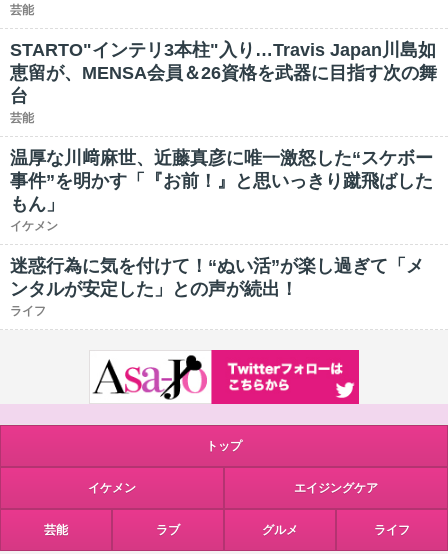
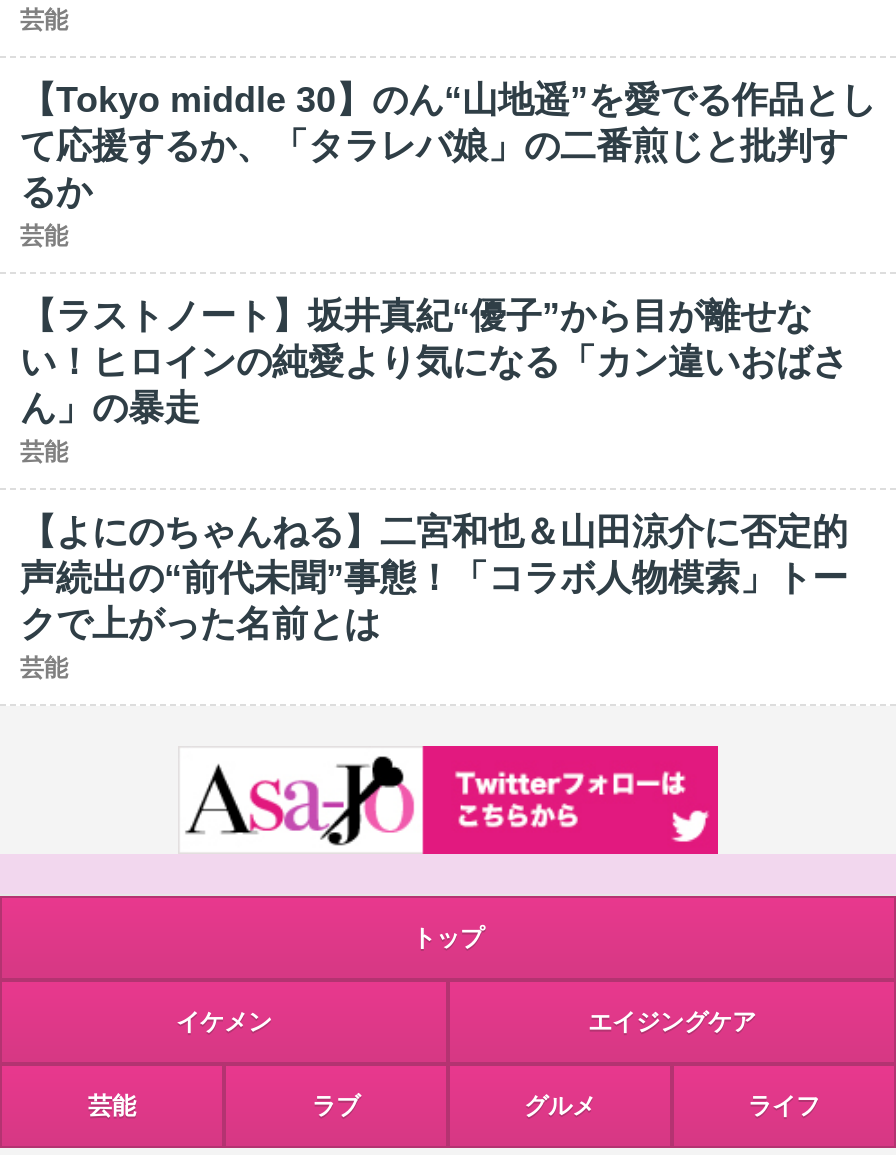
- STARTO"インテリ3本柱"入り…Travis Japan川島如
- 恵留が、MENSA会員＆26資格を武器に目指す次の舞
- 台
+ 【Tokyo middle 30】のん“山地遥”を愛でる作品とし
+ て応援するか、「タラレバ娘」の二番煎じと批判す
+ るか

- 温厚な川﨑麻世、近藤真彦に唯一激怒した“スケボー
- 事件”を明かす「『お前！』と思いっきり蹴飛ばした
- もん」
- イケメン
+ 【ラストノート】坂井真紀“優子”から目が離せな
+ い！ヒロインの純愛より気になる「カン違いおばさ
+ ん」の暴走
+ 芸能

- 迷惑行為に気を付けて！“ぬい活”が楽し過ぎて「メ
- ンタルが安定した」との声が続出！
- ライフ
+ 【よにのちゃんねる】二宮和也＆山田涼介に否定的
+ 声続出の“前代未聞”事態！「コラボ人物模索」トー
+ クで上がった名前とは
+ 芸能
